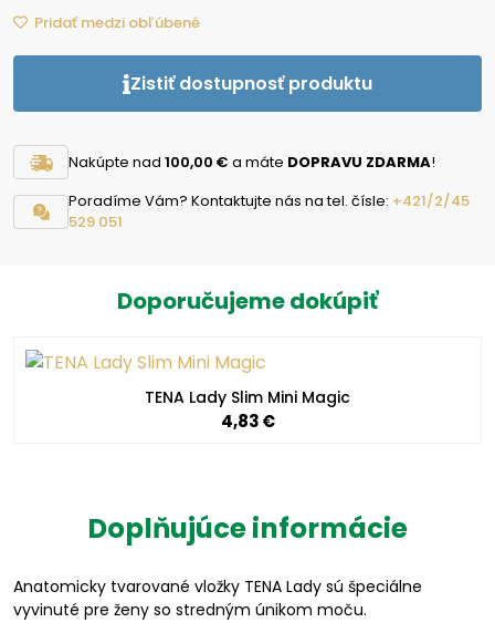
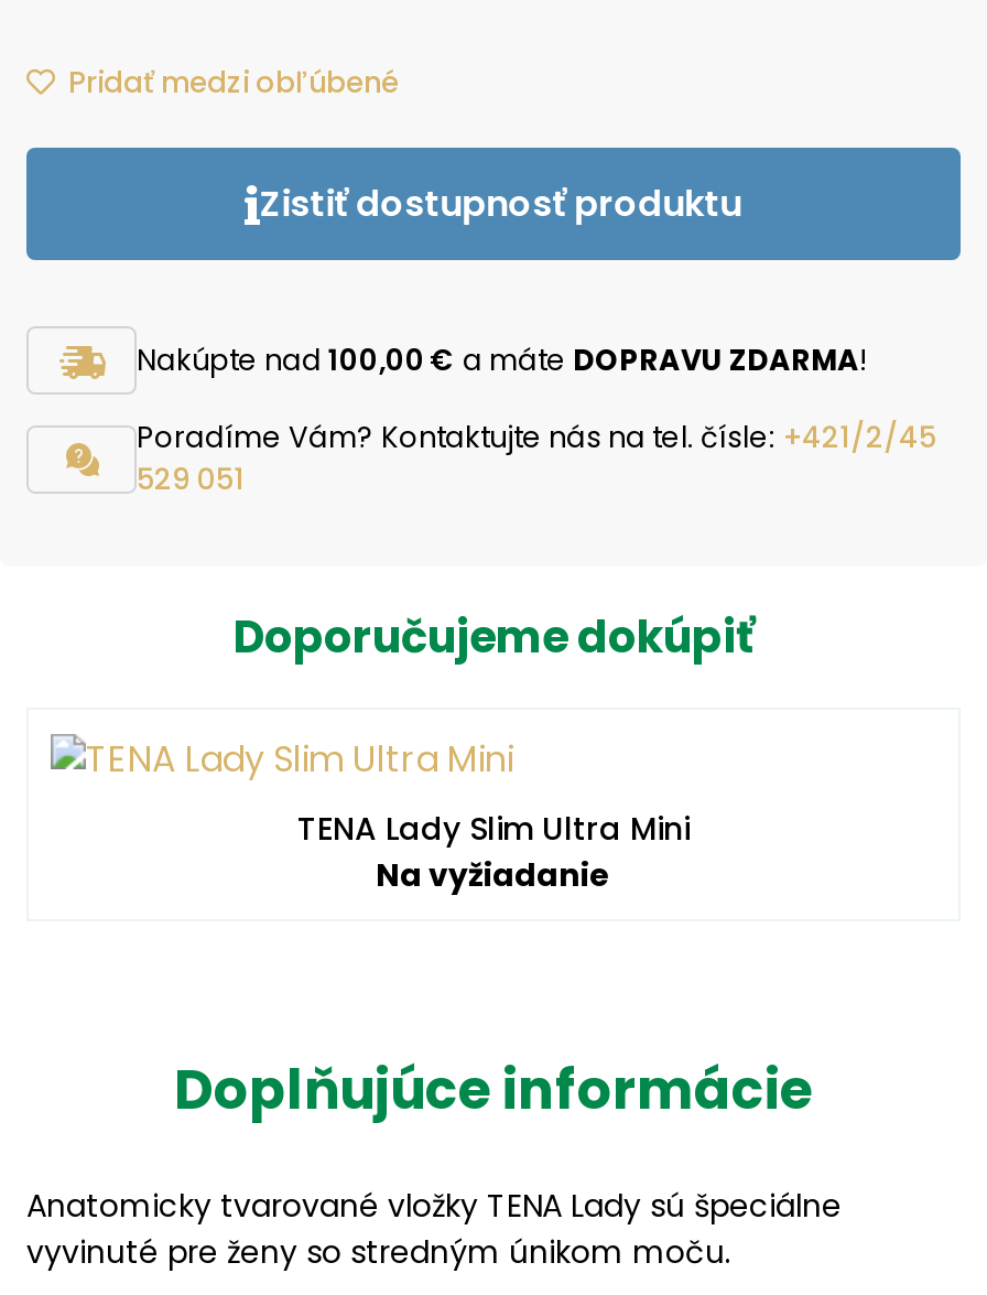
- TENA Lady Slim Mini Magic
- 4,83 €
+ TENA Lady Slim Ultra Mini
+ Na vyžiadanie
